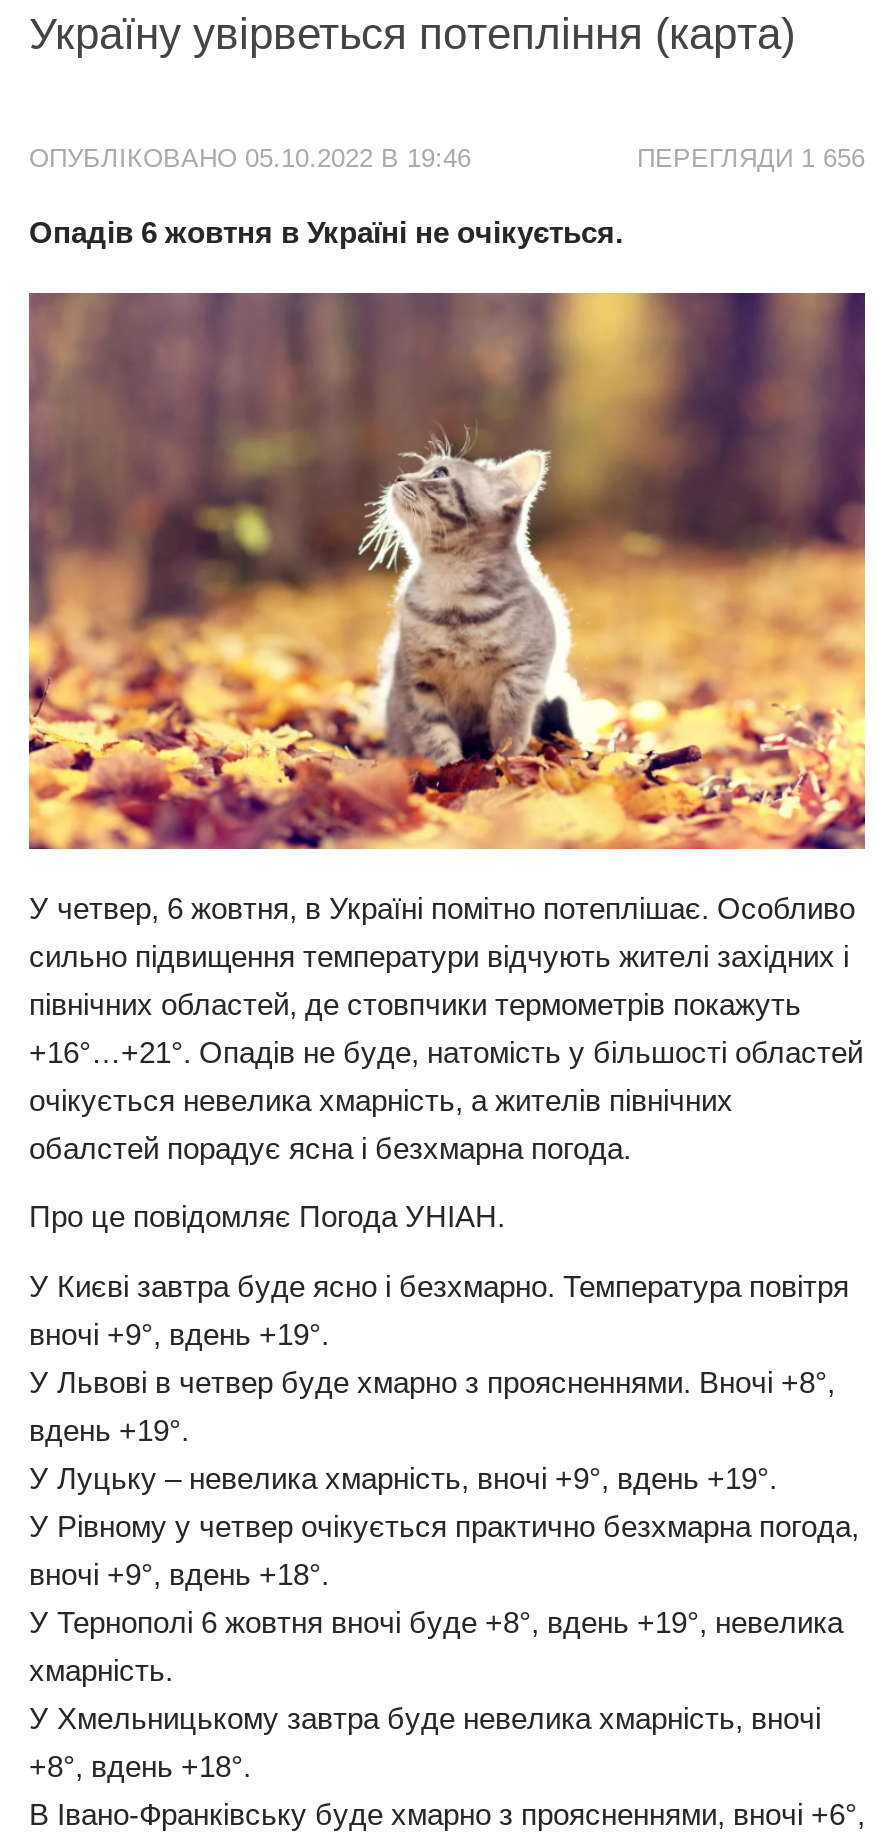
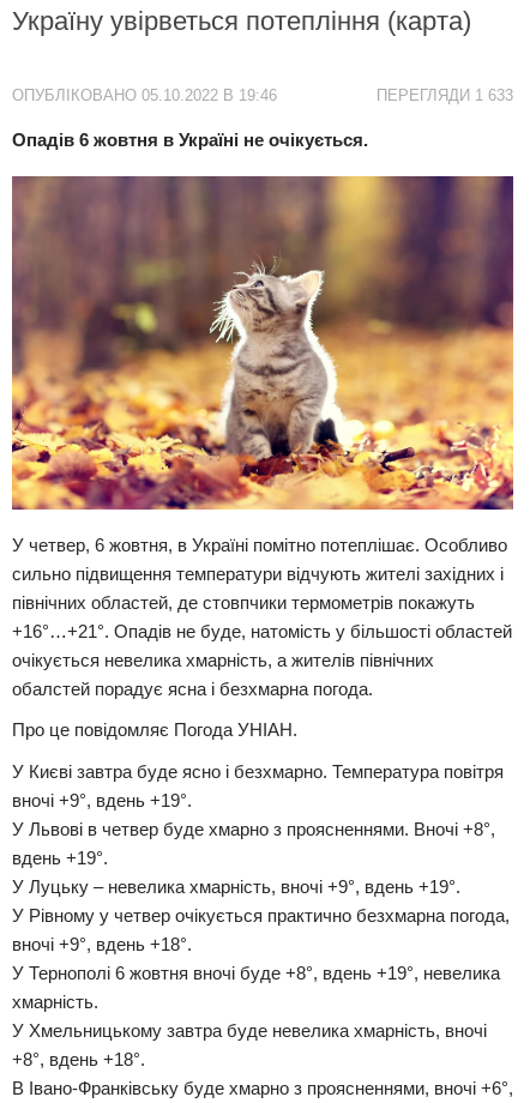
- ПЕРЕГЛЯДИ 1 656
+ ПЕРЕГЛЯДИ 1 633
